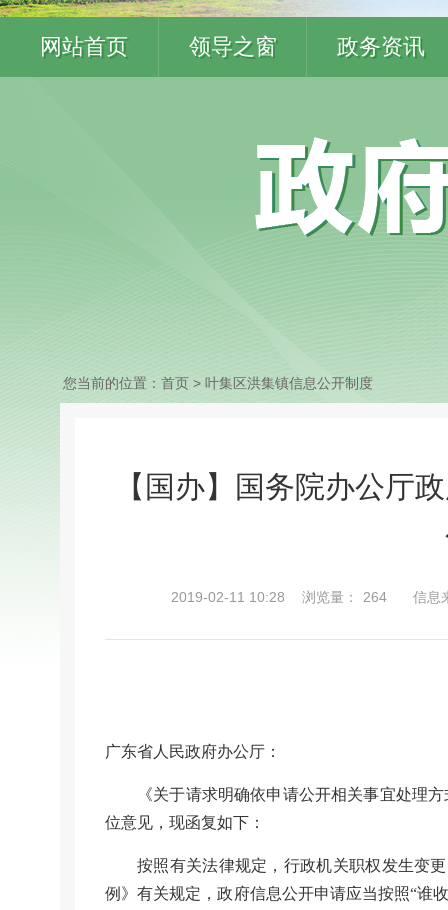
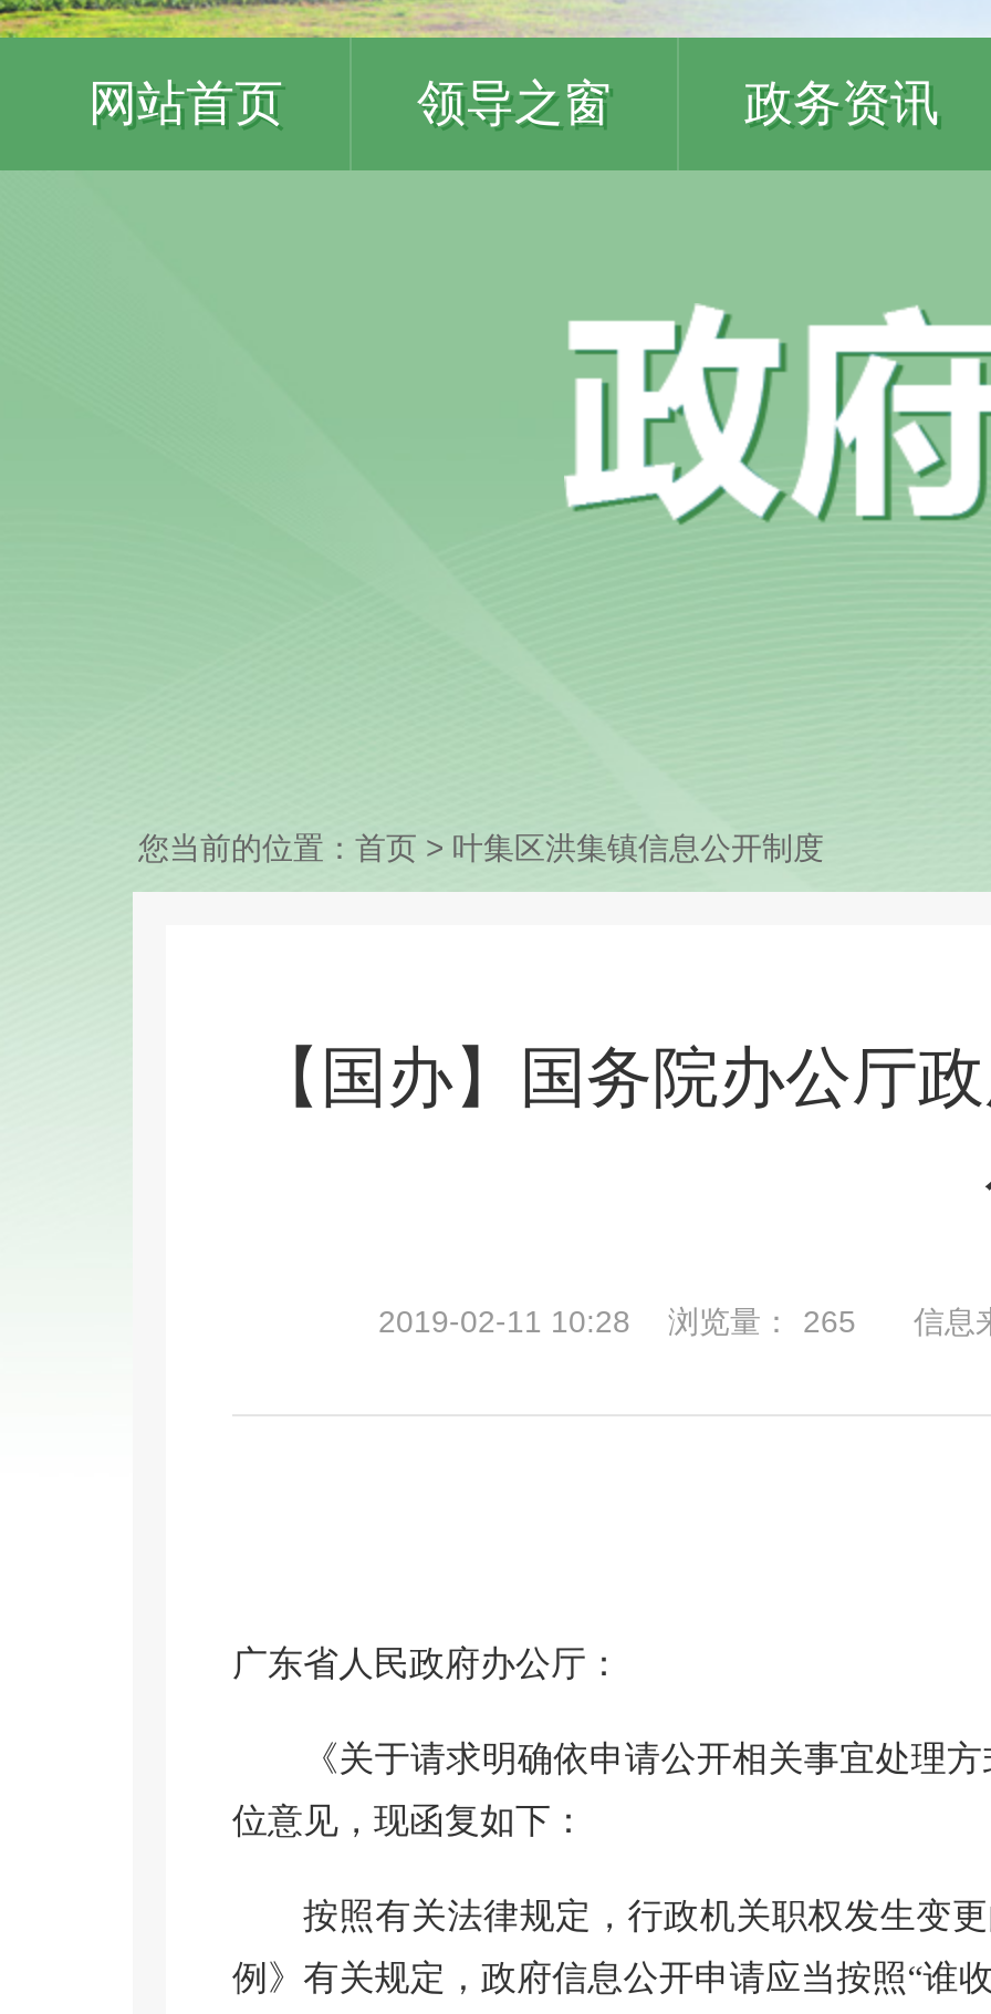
- 2019-02-11 10:28 浏览量： 264
+ 2019-02-11 10:28 浏览量： 265
